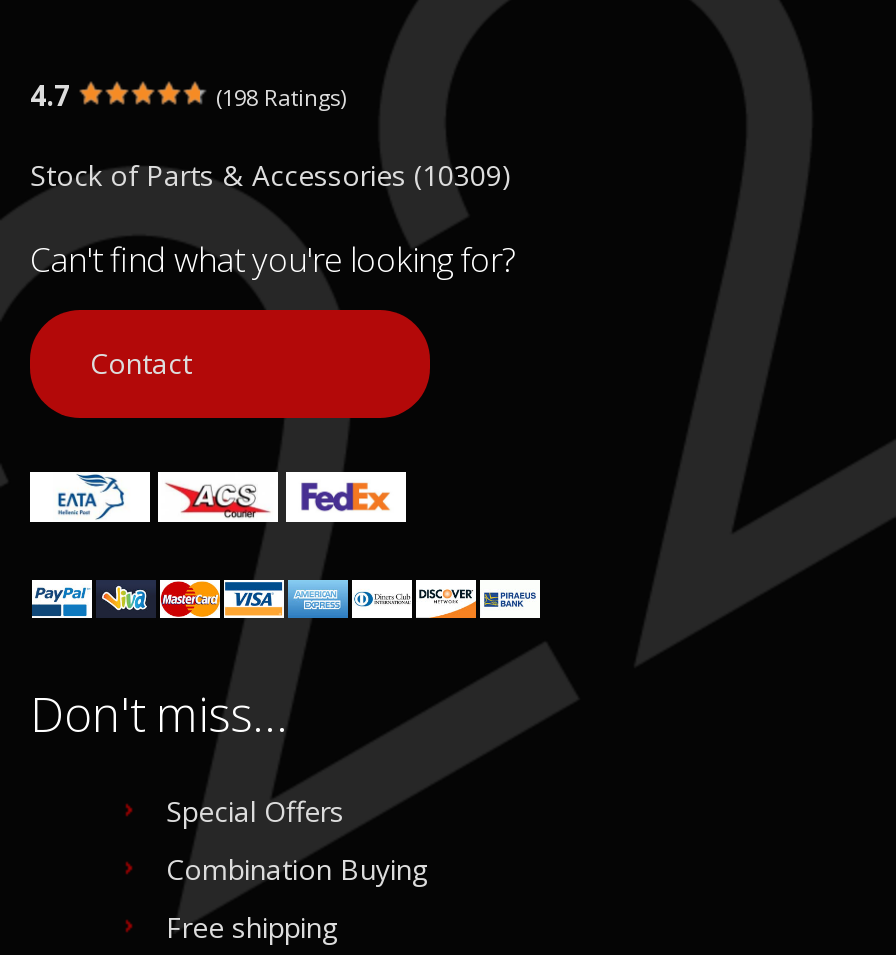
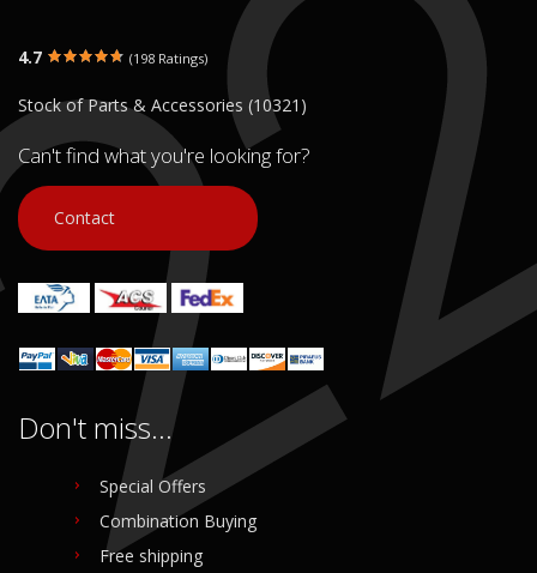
- Stock of Parts & Accessories (10309)
+ Stock of Parts & Accessories (10321)
